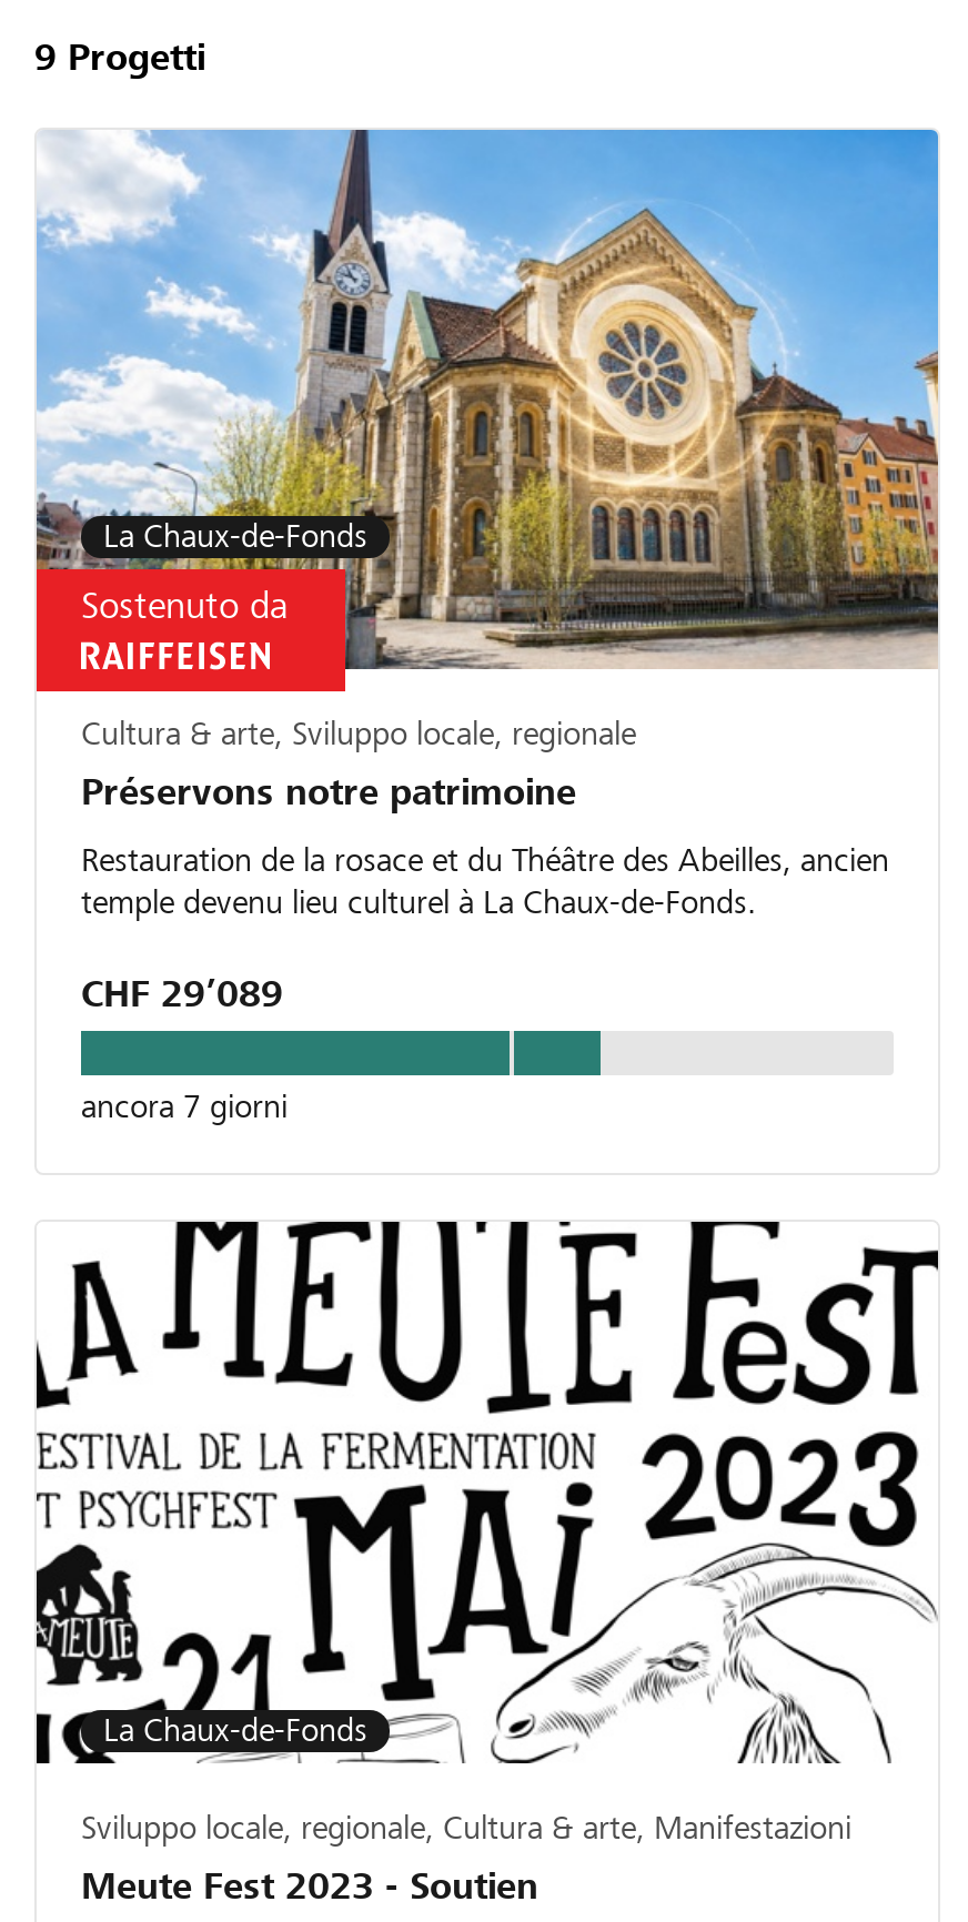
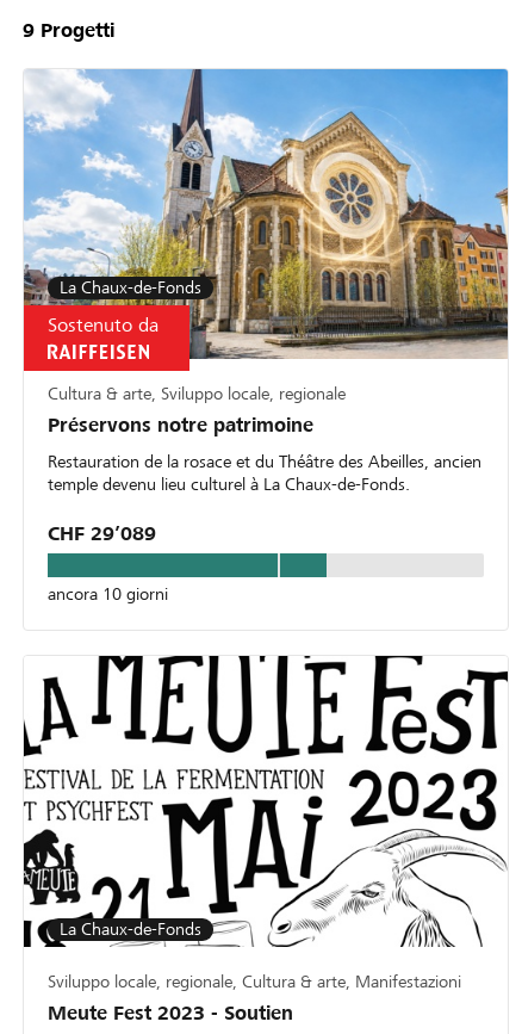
- ancora 7 giorni
+ ancora 10 giorni
